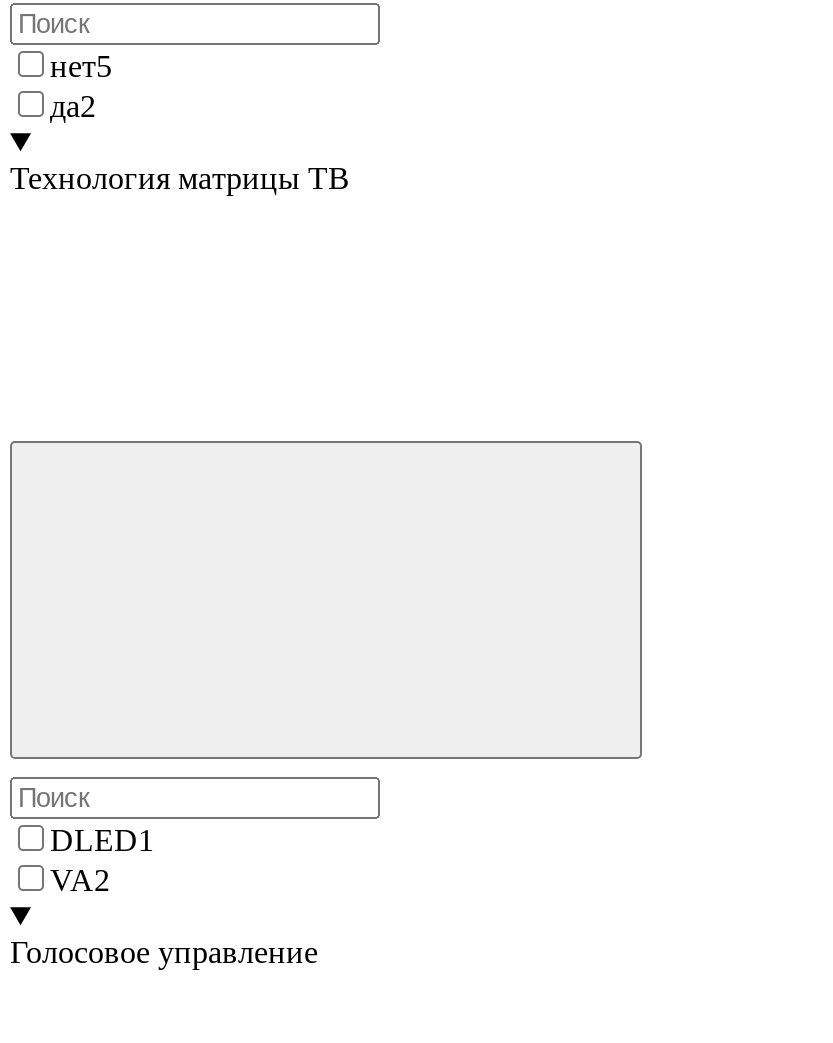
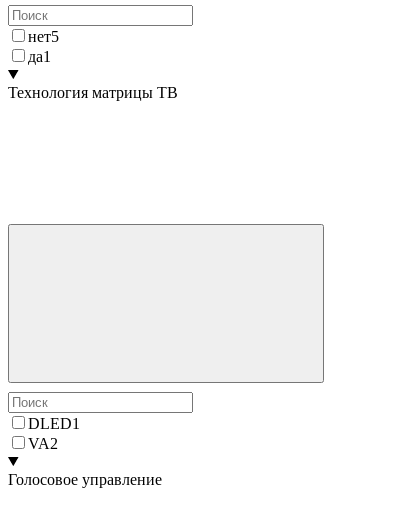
- да2
+ да1
